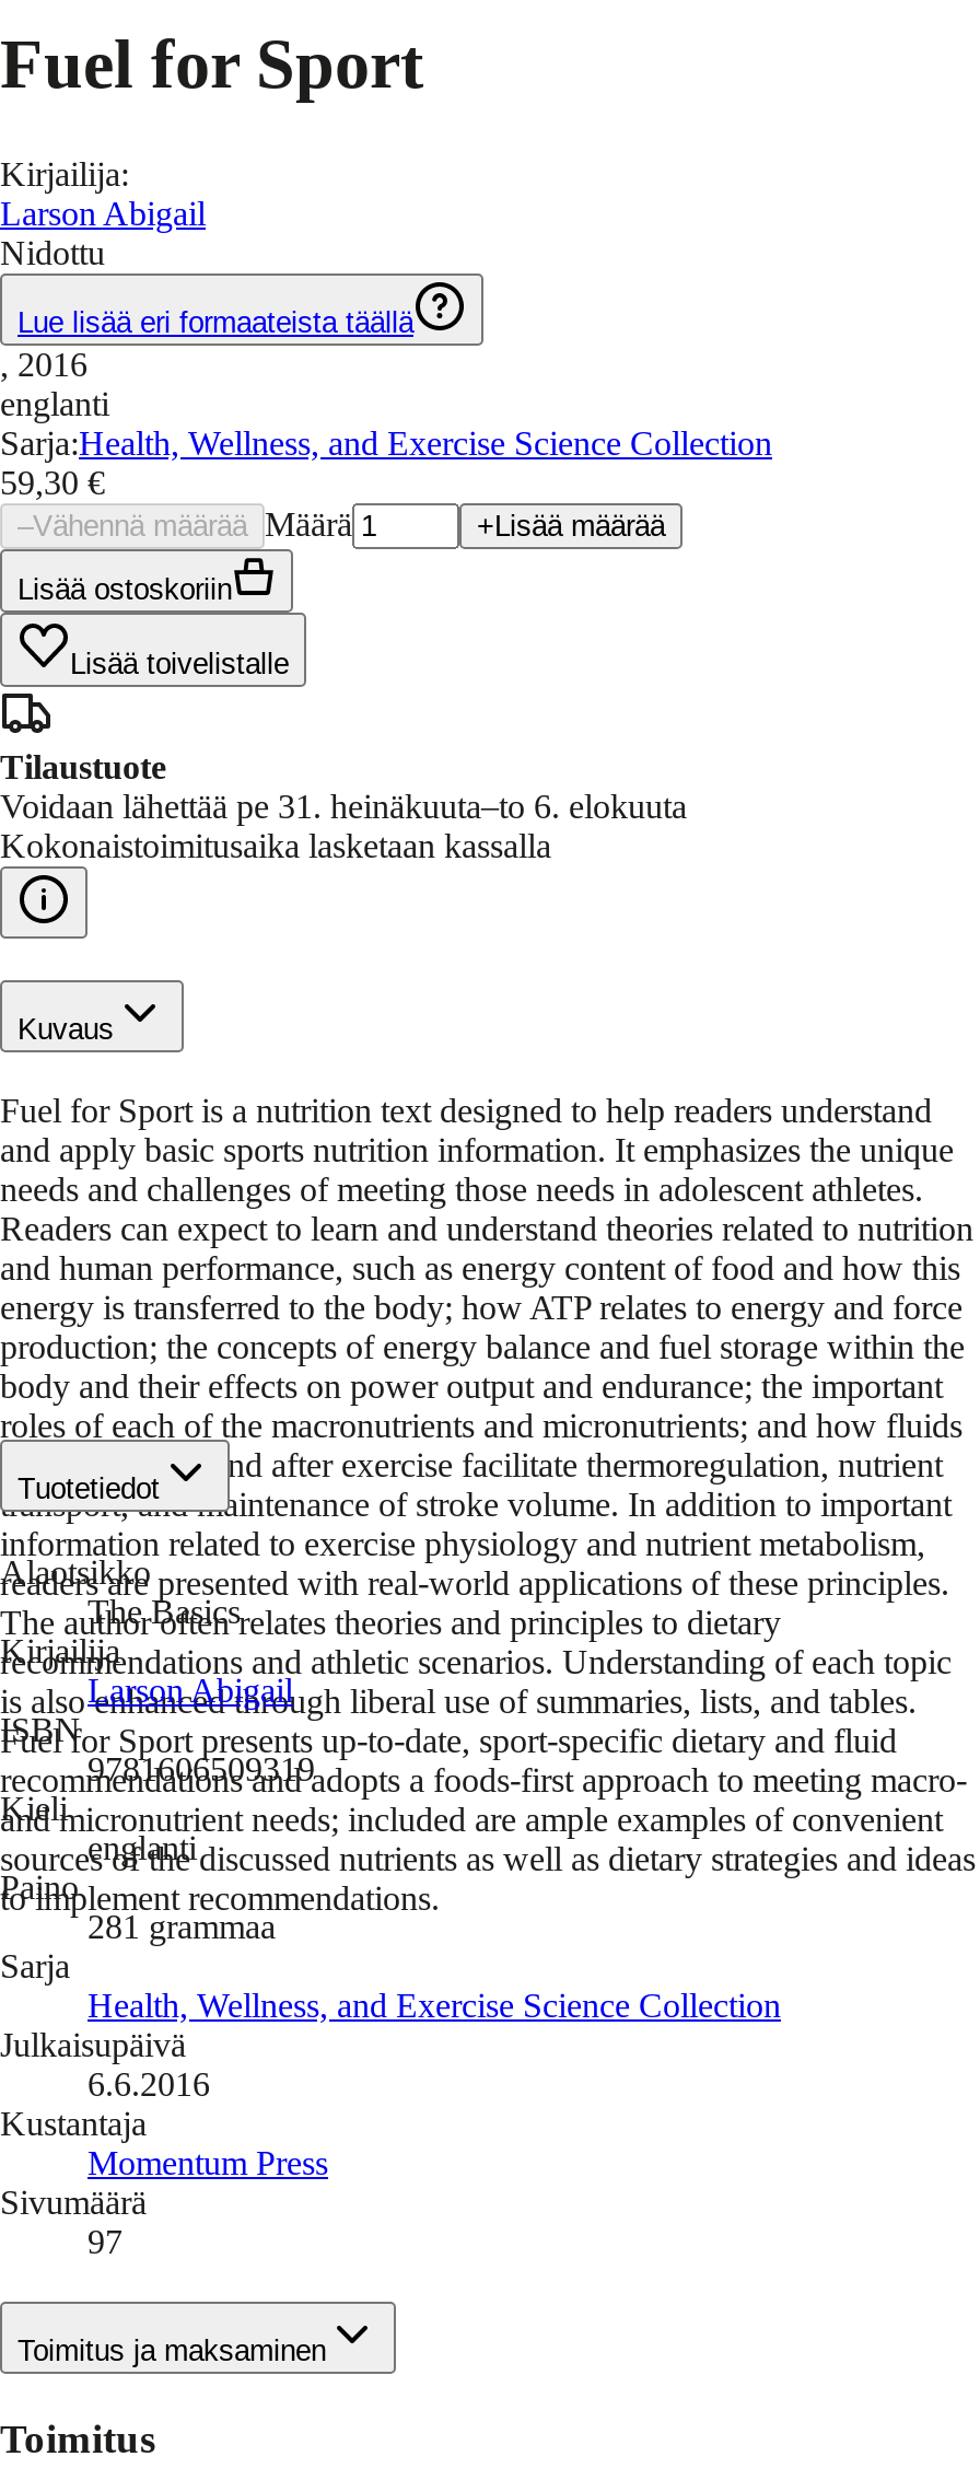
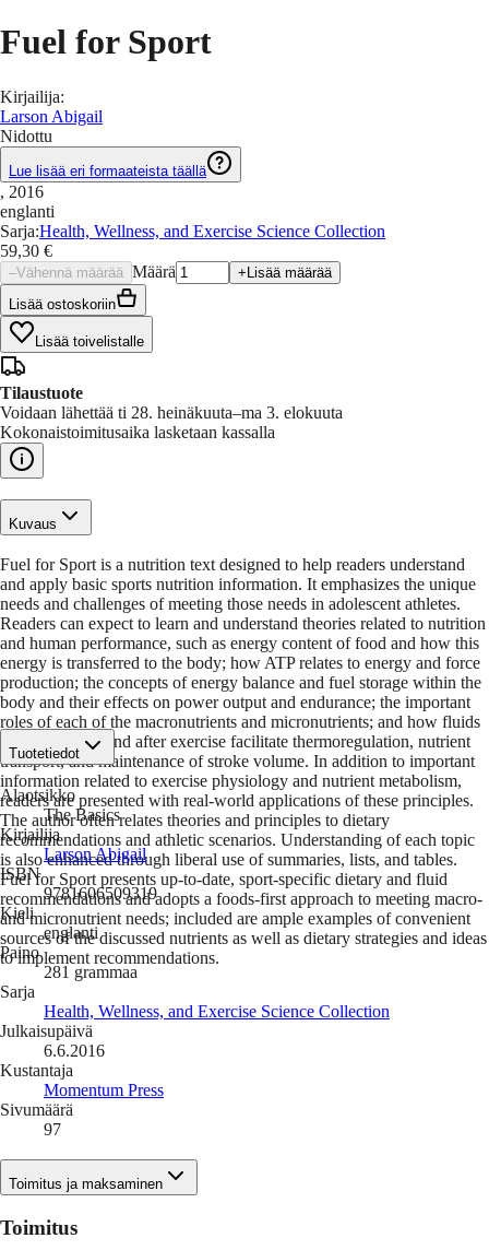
- Voidaan lähettää pe 31. heinäkuuta–to 6. elokuuta
+ Voidaan lähettää ti 28. heinäkuuta–ma 3. elokuuta
